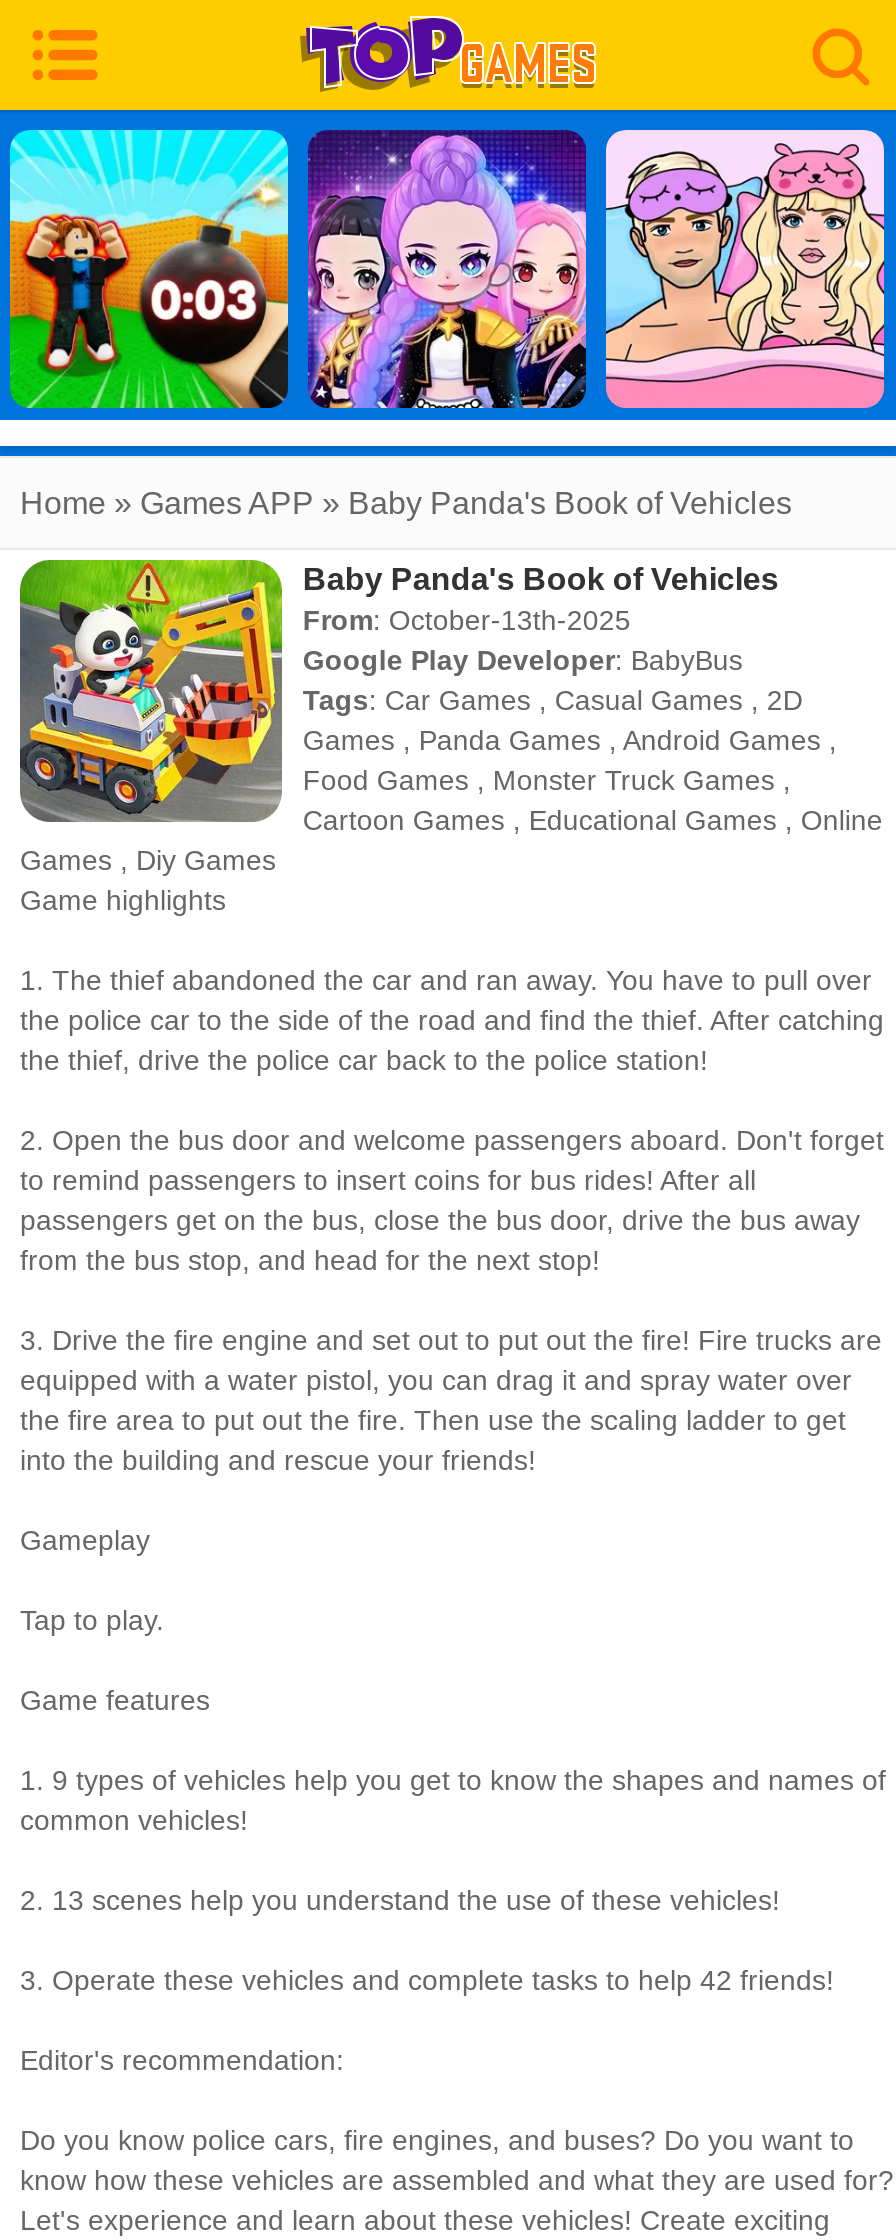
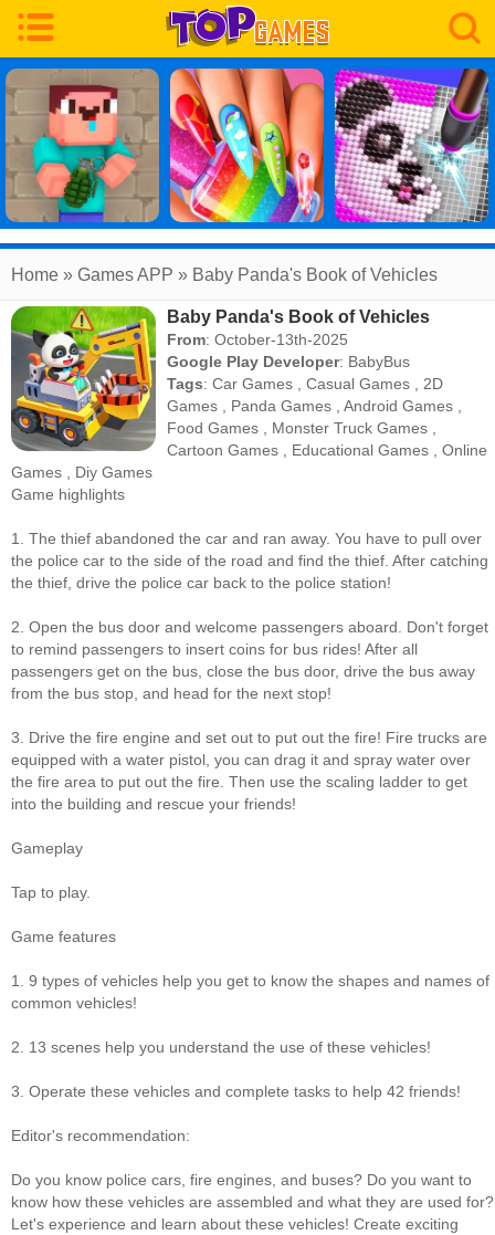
- [image]
+ [image]

- [image]
+ [image]

- [image]
+ [image]
